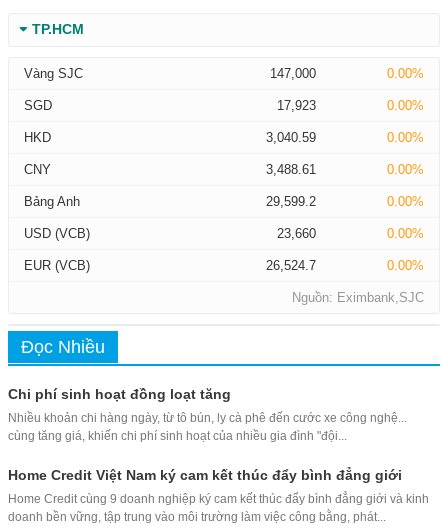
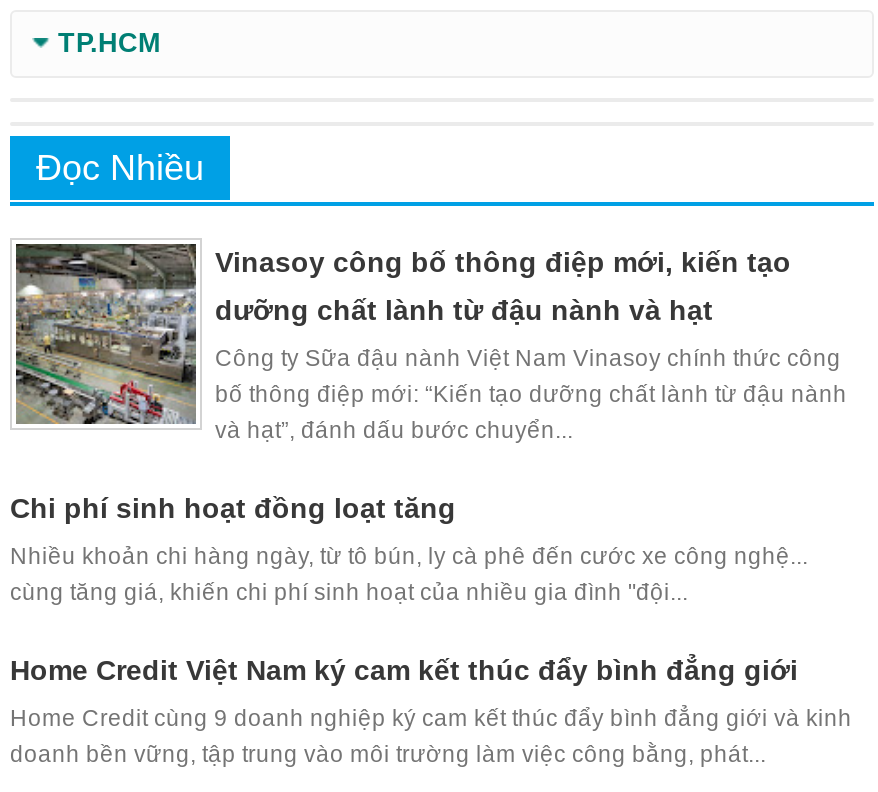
- Vàng SJC
- 147,000
- 0.00%
- SGD
- 17,923
- 0.00%
- HKD
- 3,040.59
- 0.00%
- CNY
- 3,488.61
- 0.00%
- Bảng Anh
- 29,599.2
- 0.00%
- USD (VCB)
- 23,660
- 0.00%
- EUR (VCB)
- 26,524.7
- 0.00%
- Nguồn: Eximbank,SJC

moved up: Đọc Nhiều

+ [image]
+ Vinasoy công bố thông điệp mới, kiến tạo
+ dưỡng chất lành từ đậu nành và hạt
+ Công ty Sữa đậu nành Việt Nam Vinasoy chính thức công
+ bố thông điệp mới: “Kiến tạo dưỡng chất lành từ đậu nành
+ và hạt”, đánh dấu bước chuyển...
